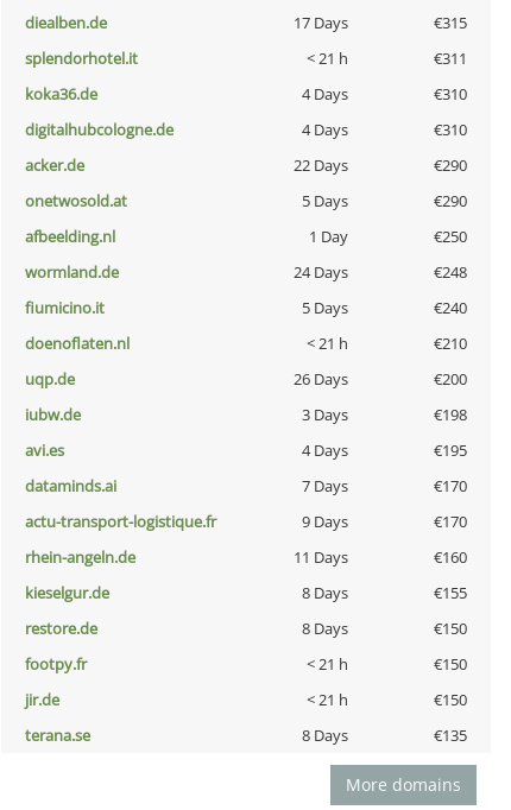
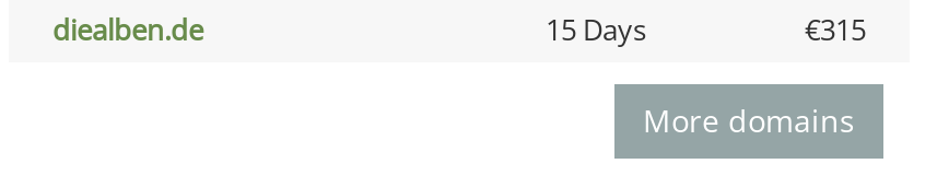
- 17 Days
+ 15 Days

- splendorhotel.it
- < 21 h
- €311
- koka36.de
- 4 Days
- €310
- digitalhubcologne.de
- 4 Days
- €310
- acker.de
- 22 Days
- €290
- onetwosold.at
- 5 Days
- €290
- afbeelding.nl
- 1 Day
- €250
- wormland.de
- 24 Days
- €248
- fiumicino.it
- 5 Days
- €240
- doenoflaten.nl
- < 21 h
- €210
- uqp.de
- 26 Days
- €200
- iubw.de
- 3 Days
- €198
- avi.es
- 4 Days
- €195
- dataminds.ai
- 7 Days
- €170
- actu-transport-logistique.fr
- 9 Days
- €170
- rhein-angeln.de
- 11 Days
- €160
- kieselgur.de
- 8 Days
- €155
- restore.de
- 8 Days
- €150
- footpy.fr
- < 21 h
- €150
- jir.de
- < 21 h
- €150
- terana.se
- 8 Days
- €135
